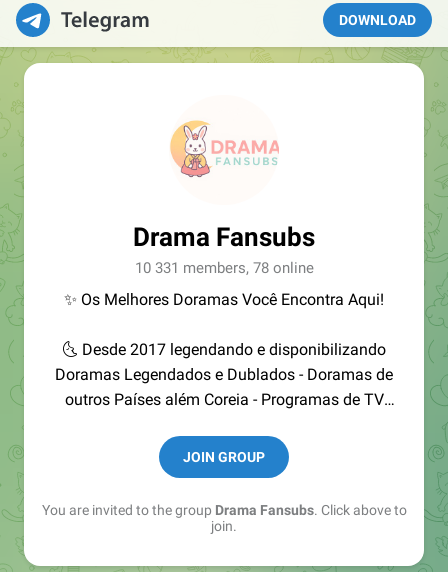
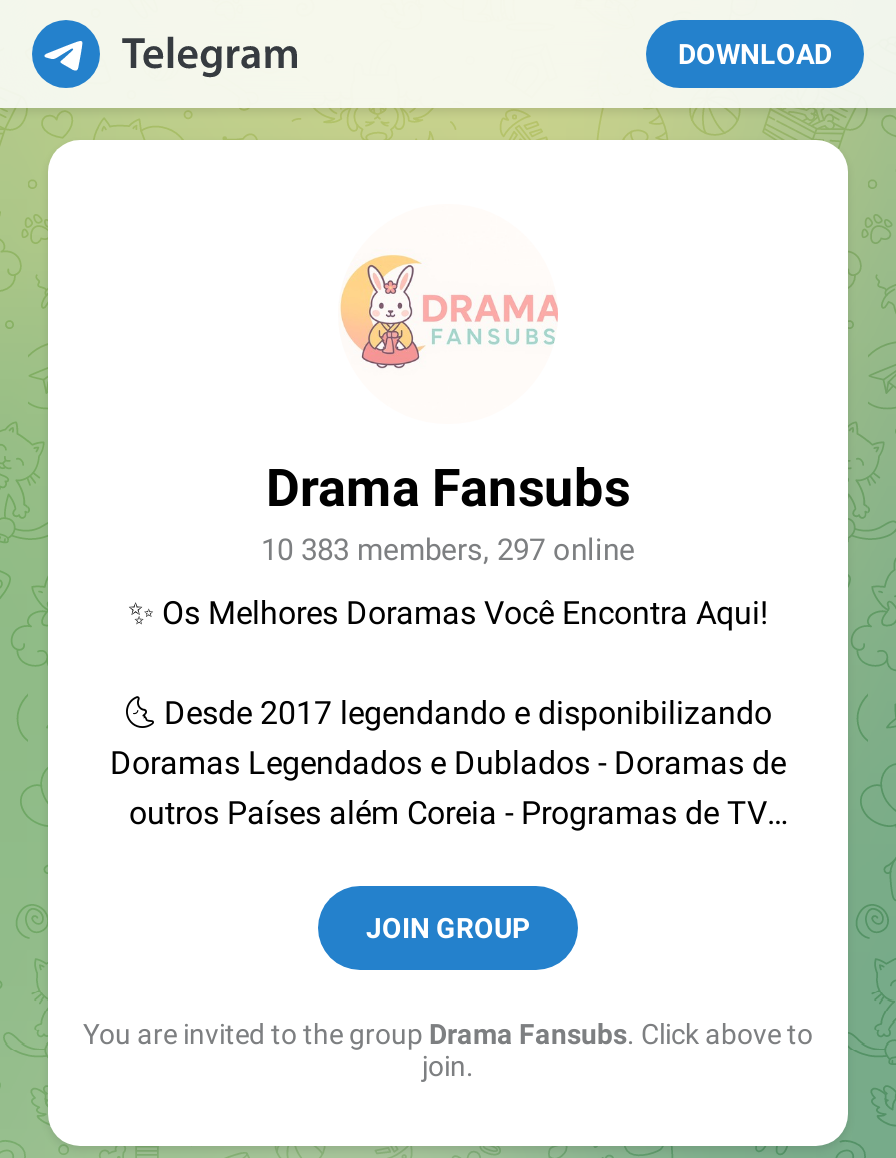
- 10 331 members, 78 online
+ 10 383 members, 297 online
